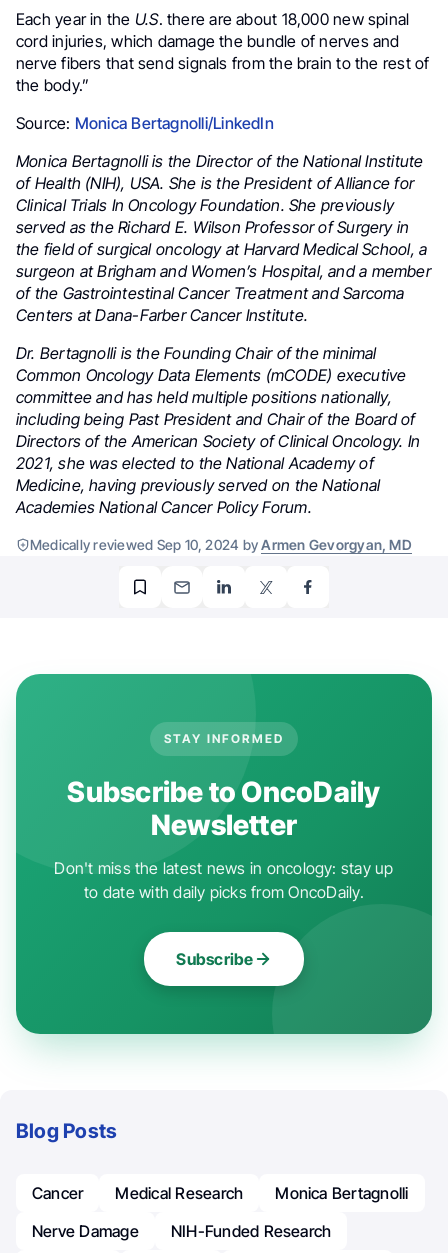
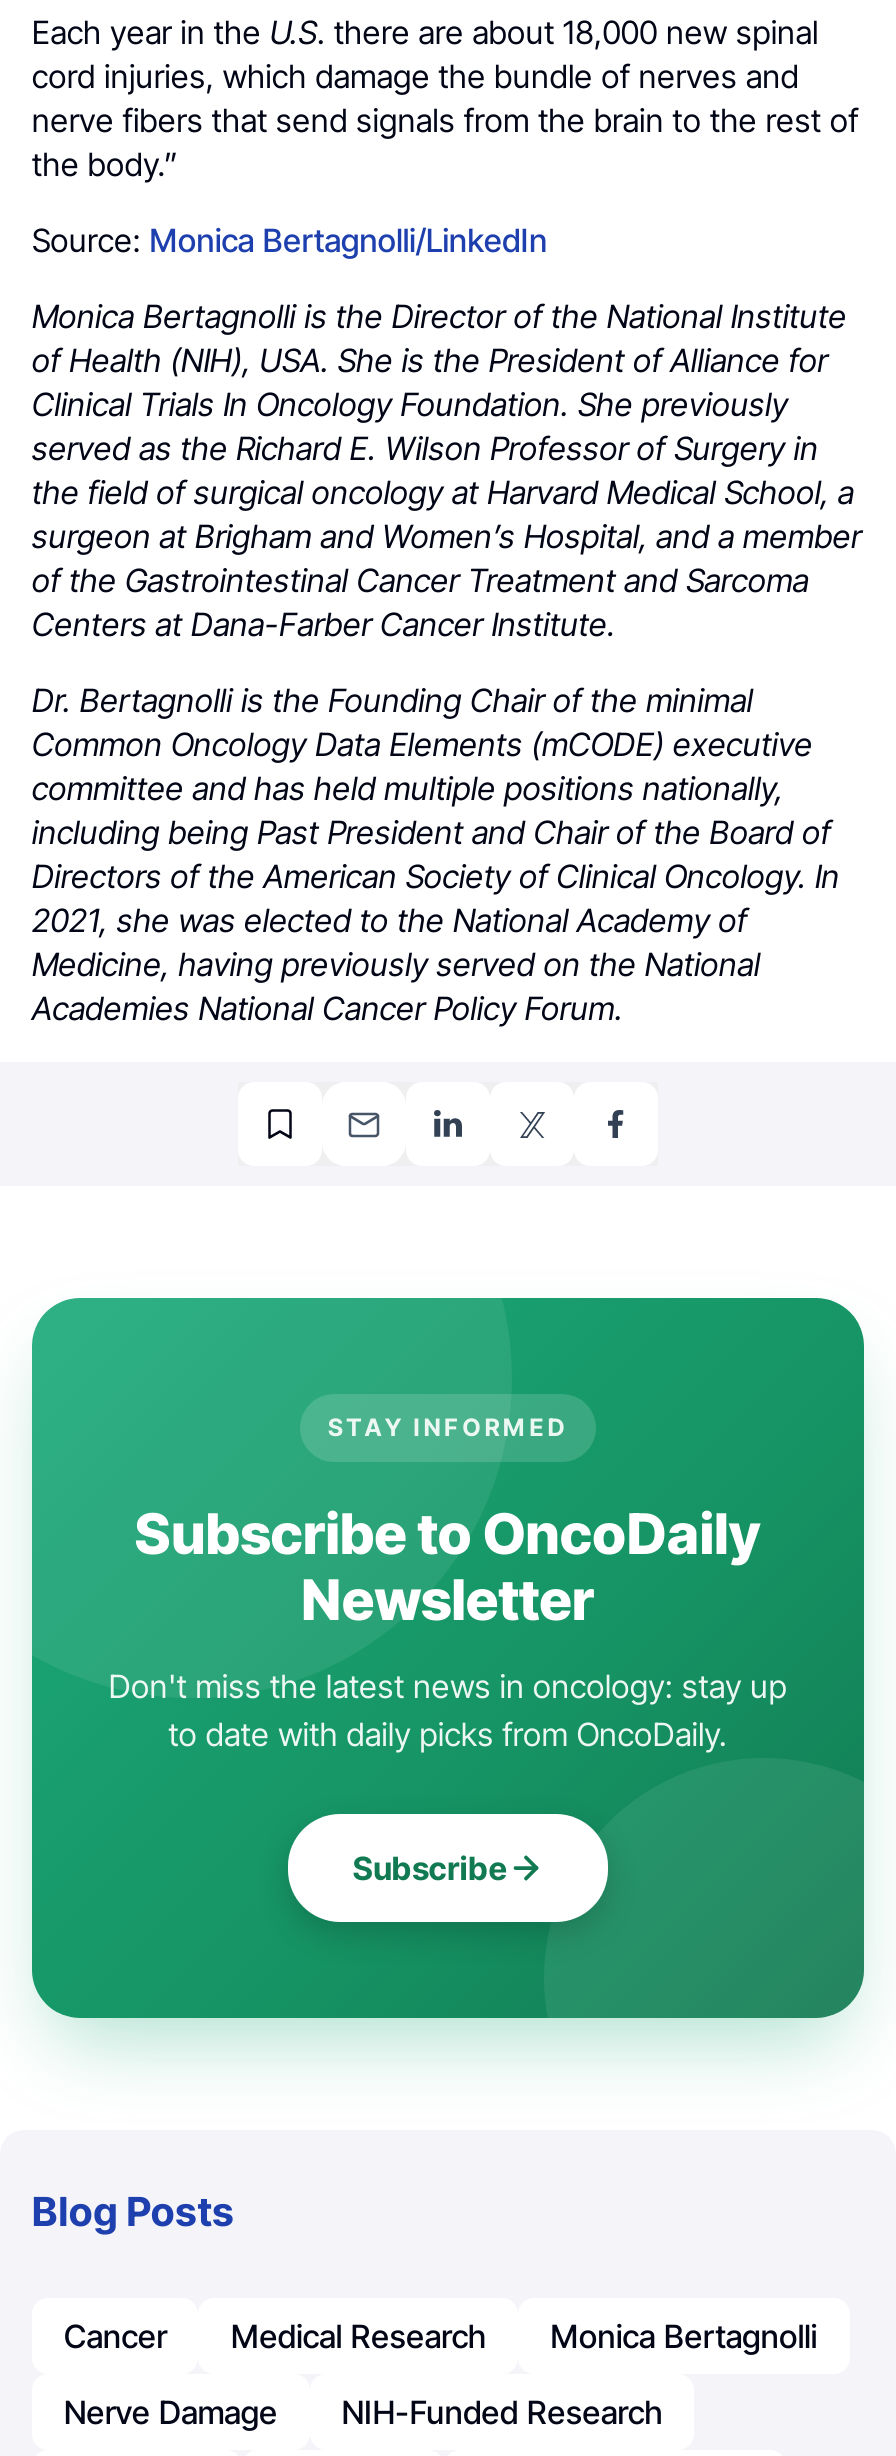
- Medically reviewed Sep 10, 2024 by Armen Gevorgyan, MD
